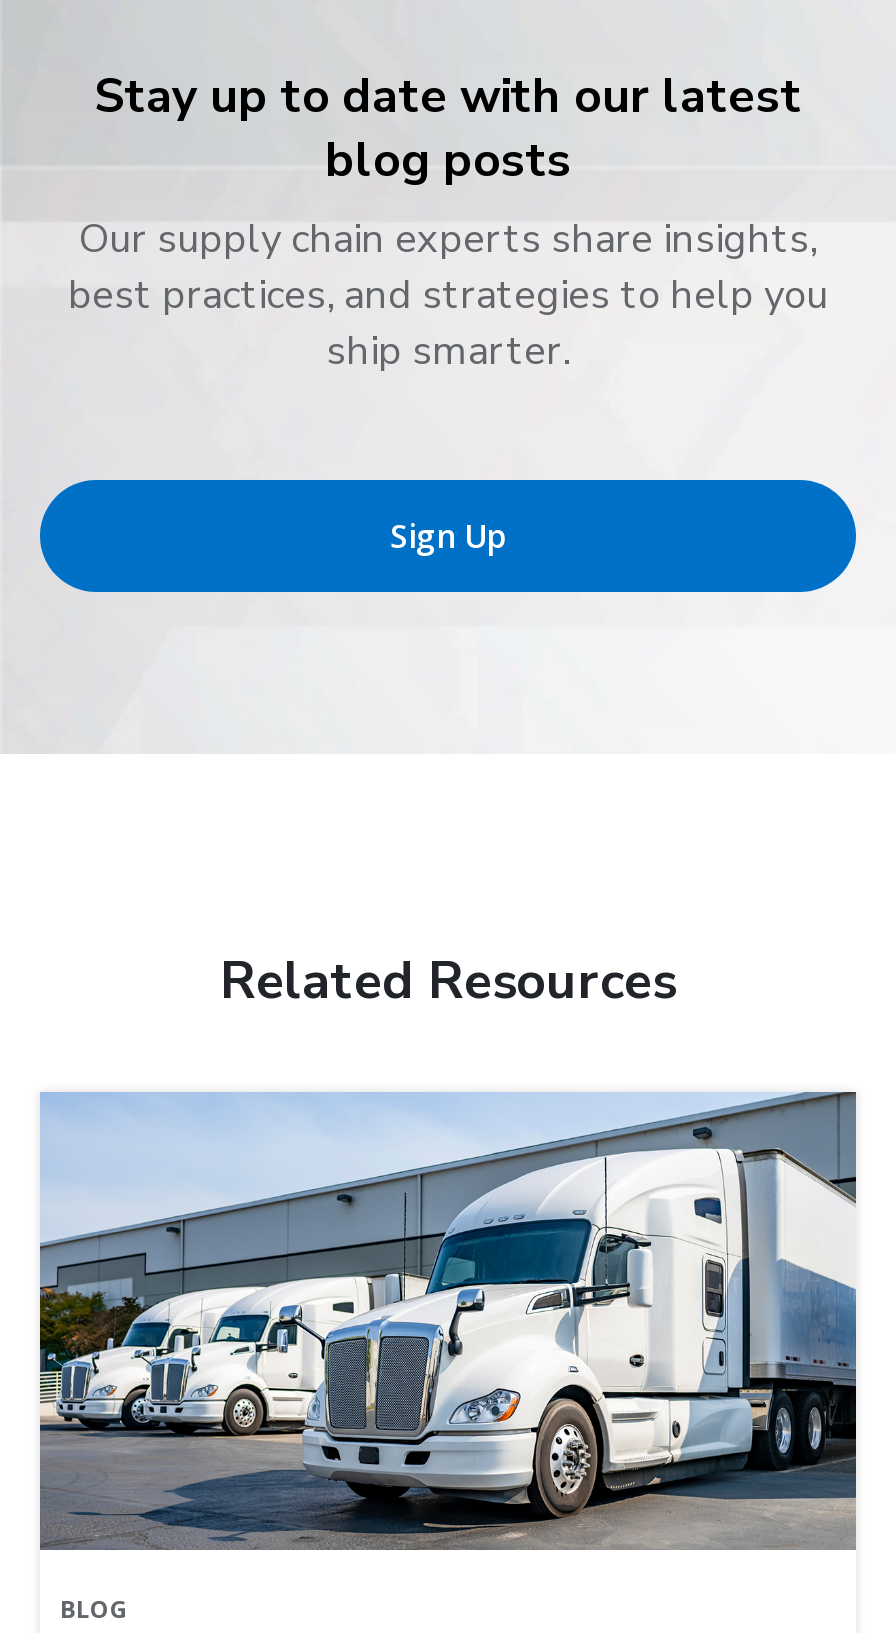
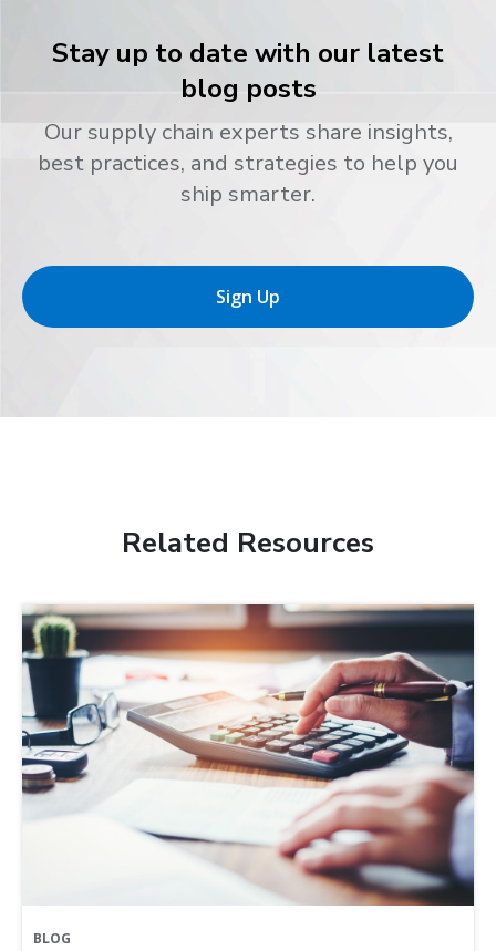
- [image]
+ [image]
